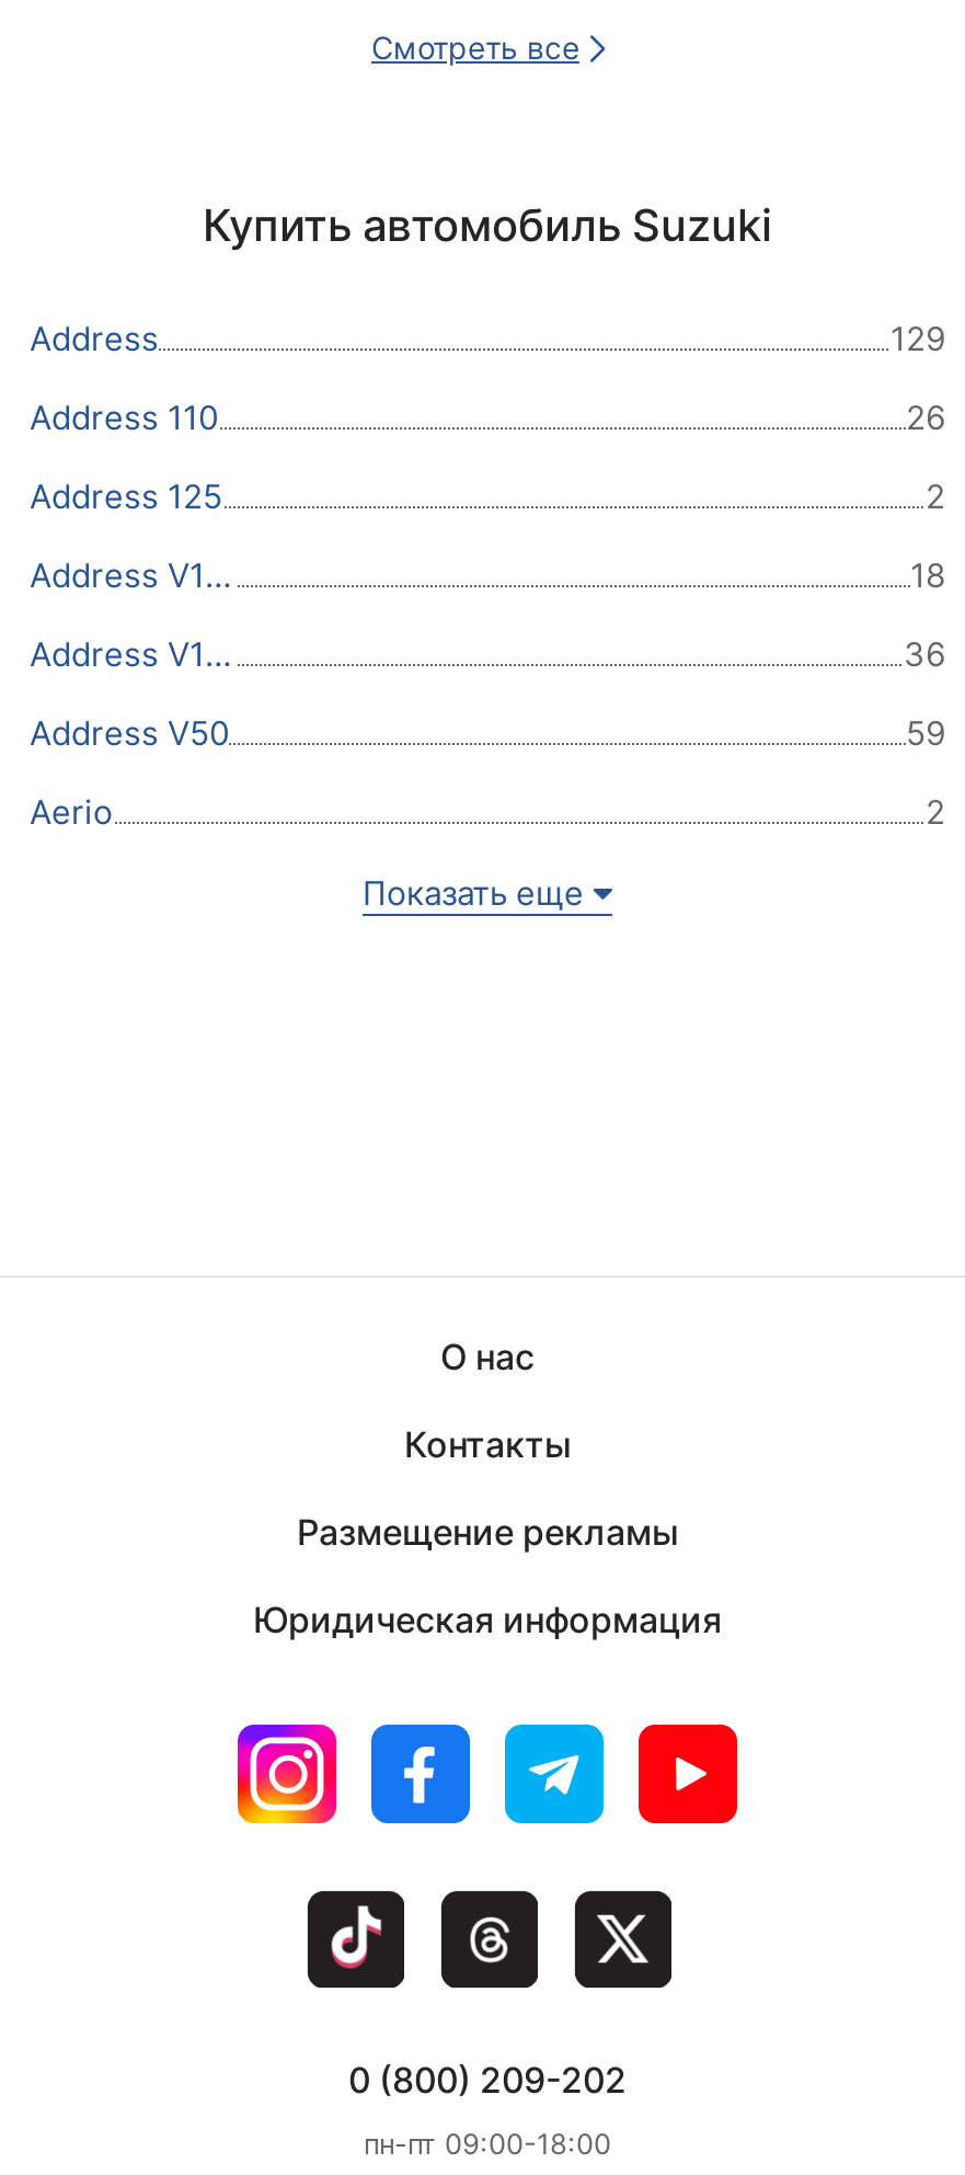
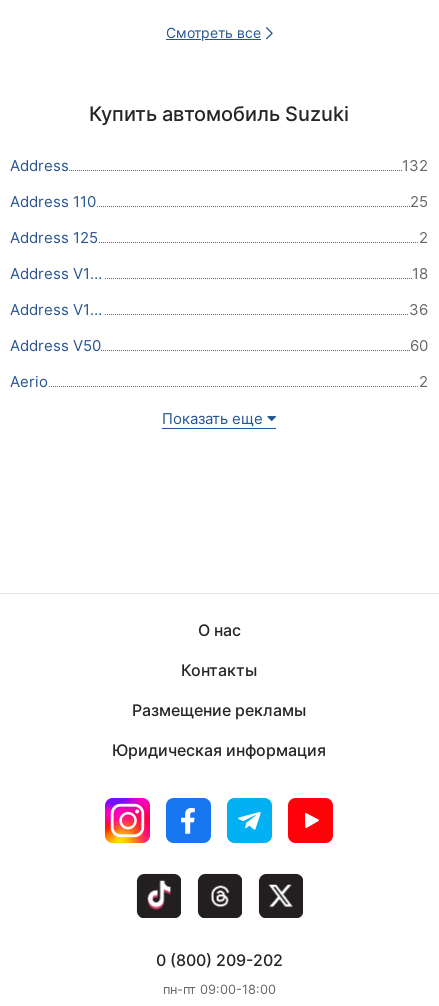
- 129
+ 132

- 26
+ 25

- 59
+ 60
